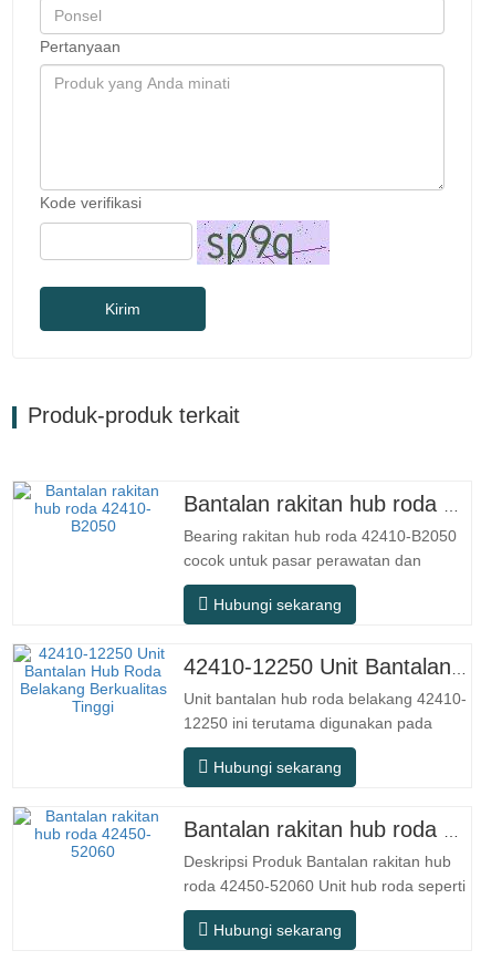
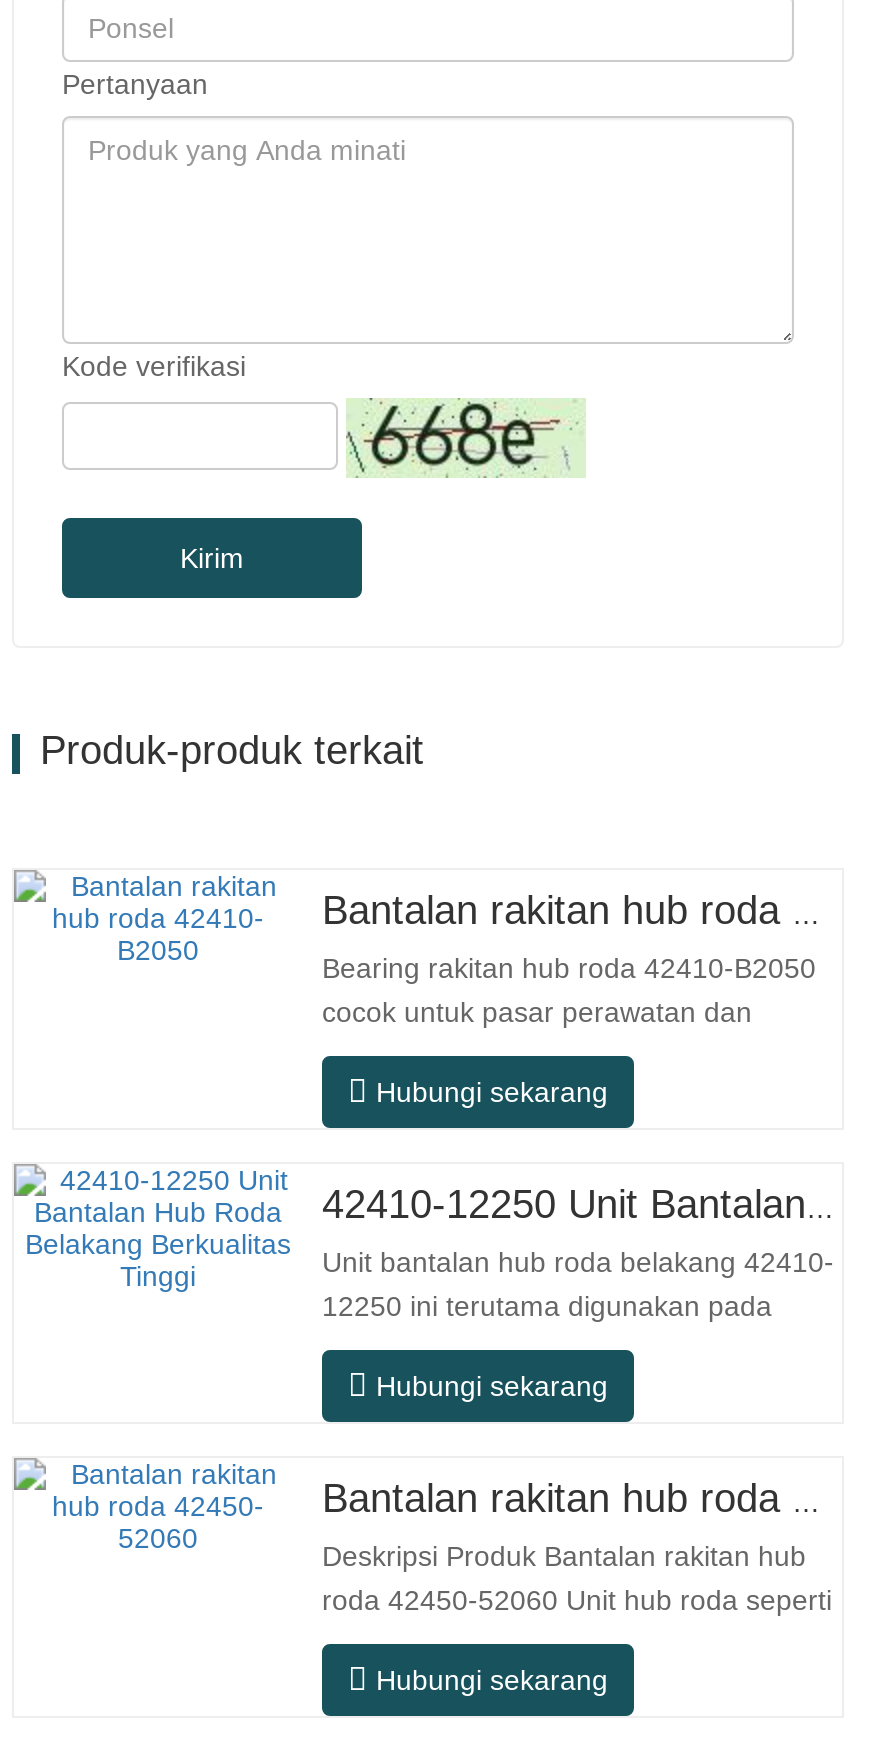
- [image]
+ [image]
